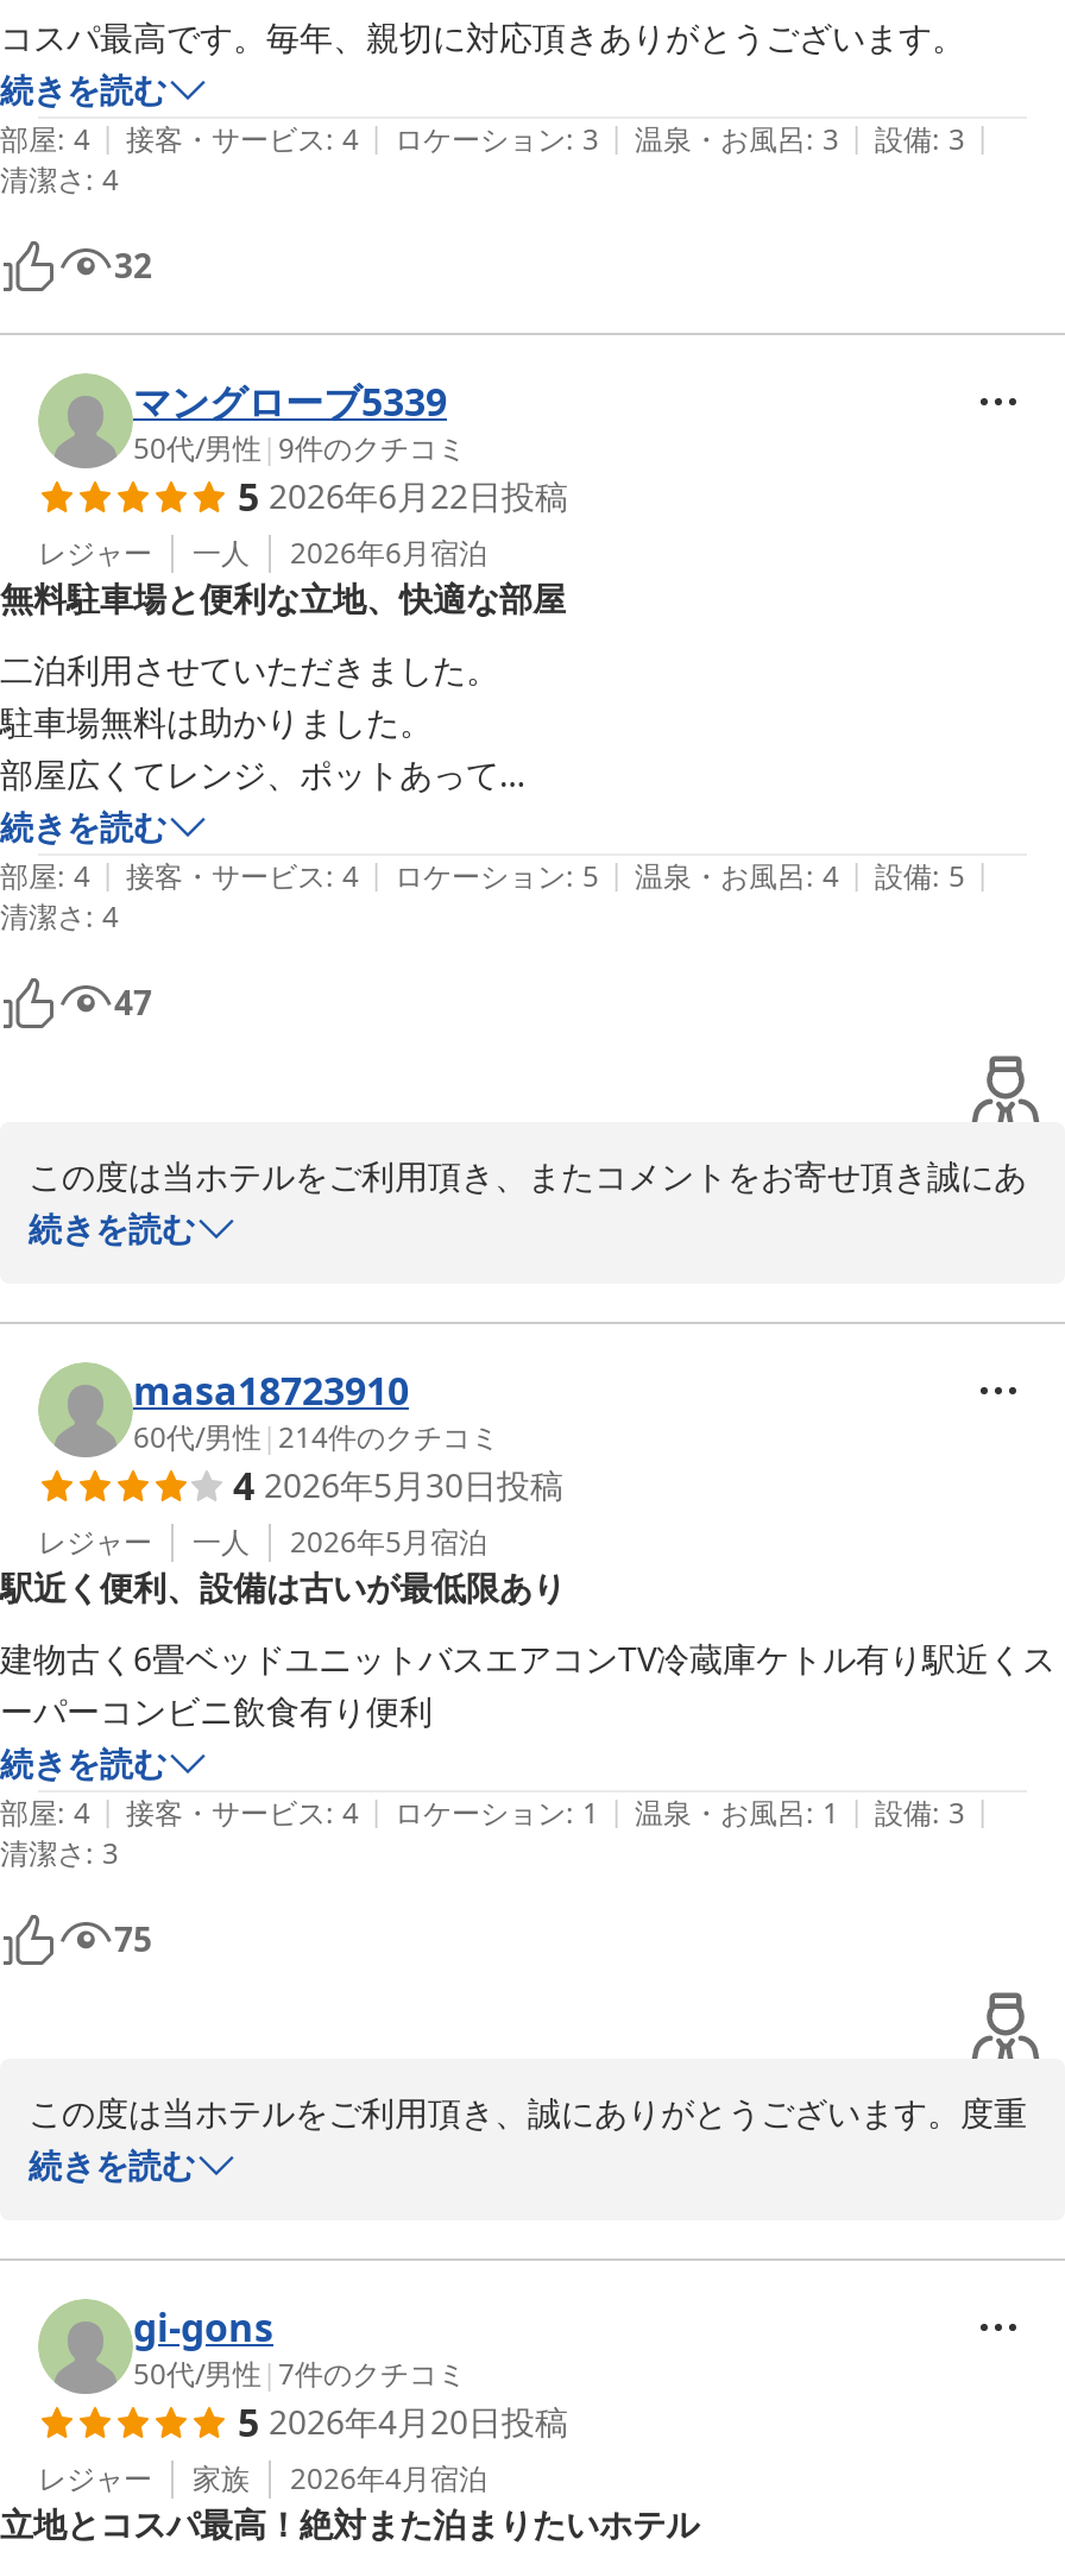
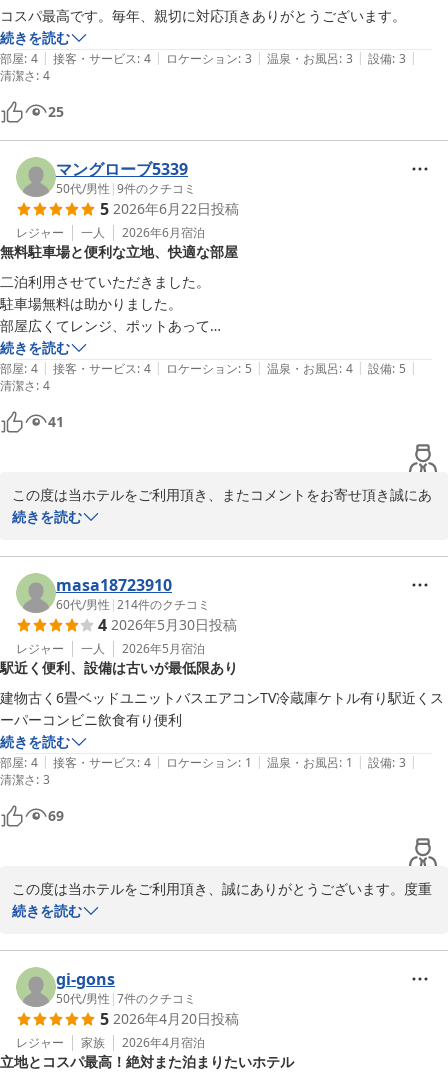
- 32
+ 25

- 47
+ 41

- 75
+ 69
